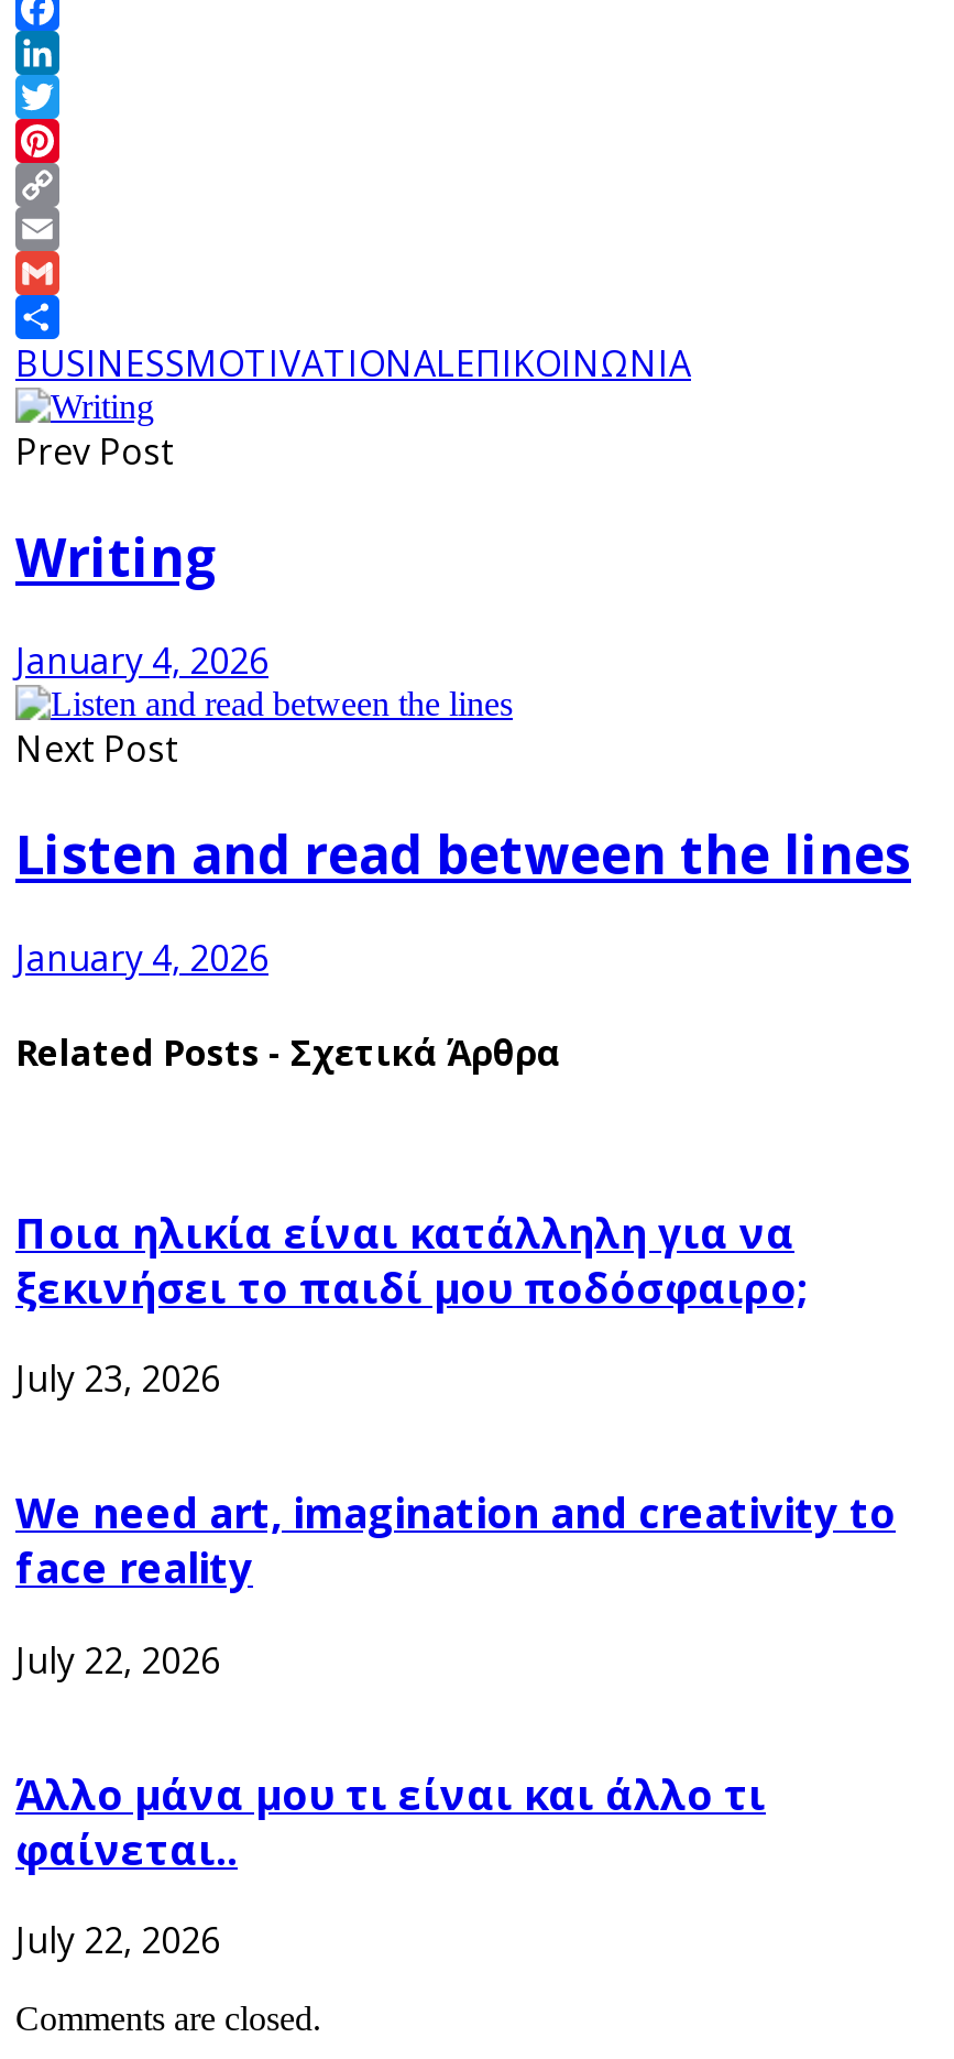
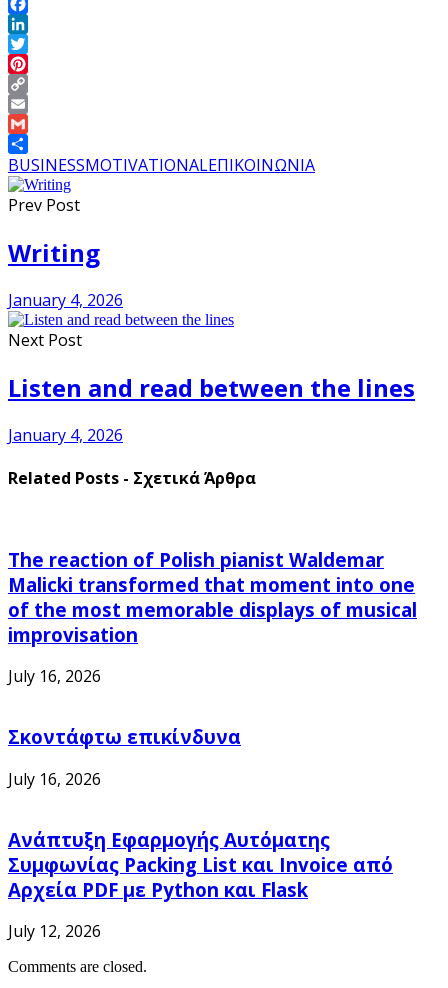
- Ποια ηλικία είναι κατάλληλη για να
- ξεκινήσει το παιδί μου ποδόσφαιρο;
+ The reaction of Polish pianist Waldemar
+ Malicki transformed that moment into one
+ of the most memorable displays of musical
+ improvisation

- July 23, 2026
+ July 16, 2026

- We need art, imagination and creativity to
- face reality
+ Σκοντάφτω επικίνδυνα

- July 22, 2026
+ July 16, 2026

- Άλλο μάνα μου τι είναι και άλλο τι
- φαίνεται..
+ Ανάπτυξη Εφαρμογής Αυτόματης
+ Συμφωνίας Packing List και Invoice από
+ Αρχεία PDF με Python και Flask

- July 22, 2026
+ July 12, 2026
